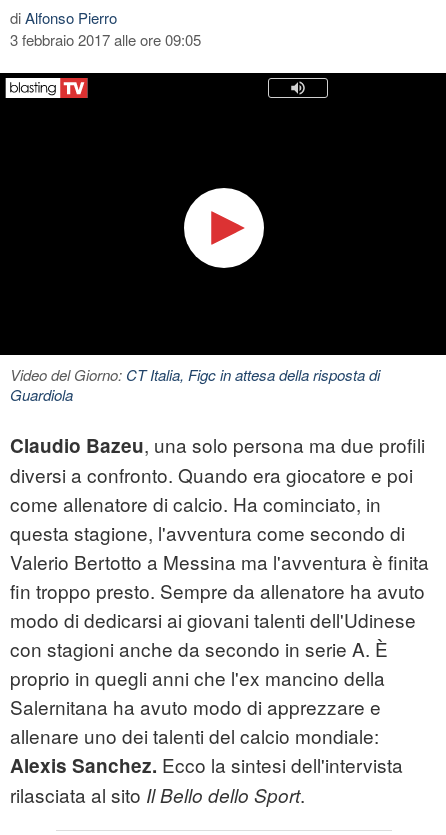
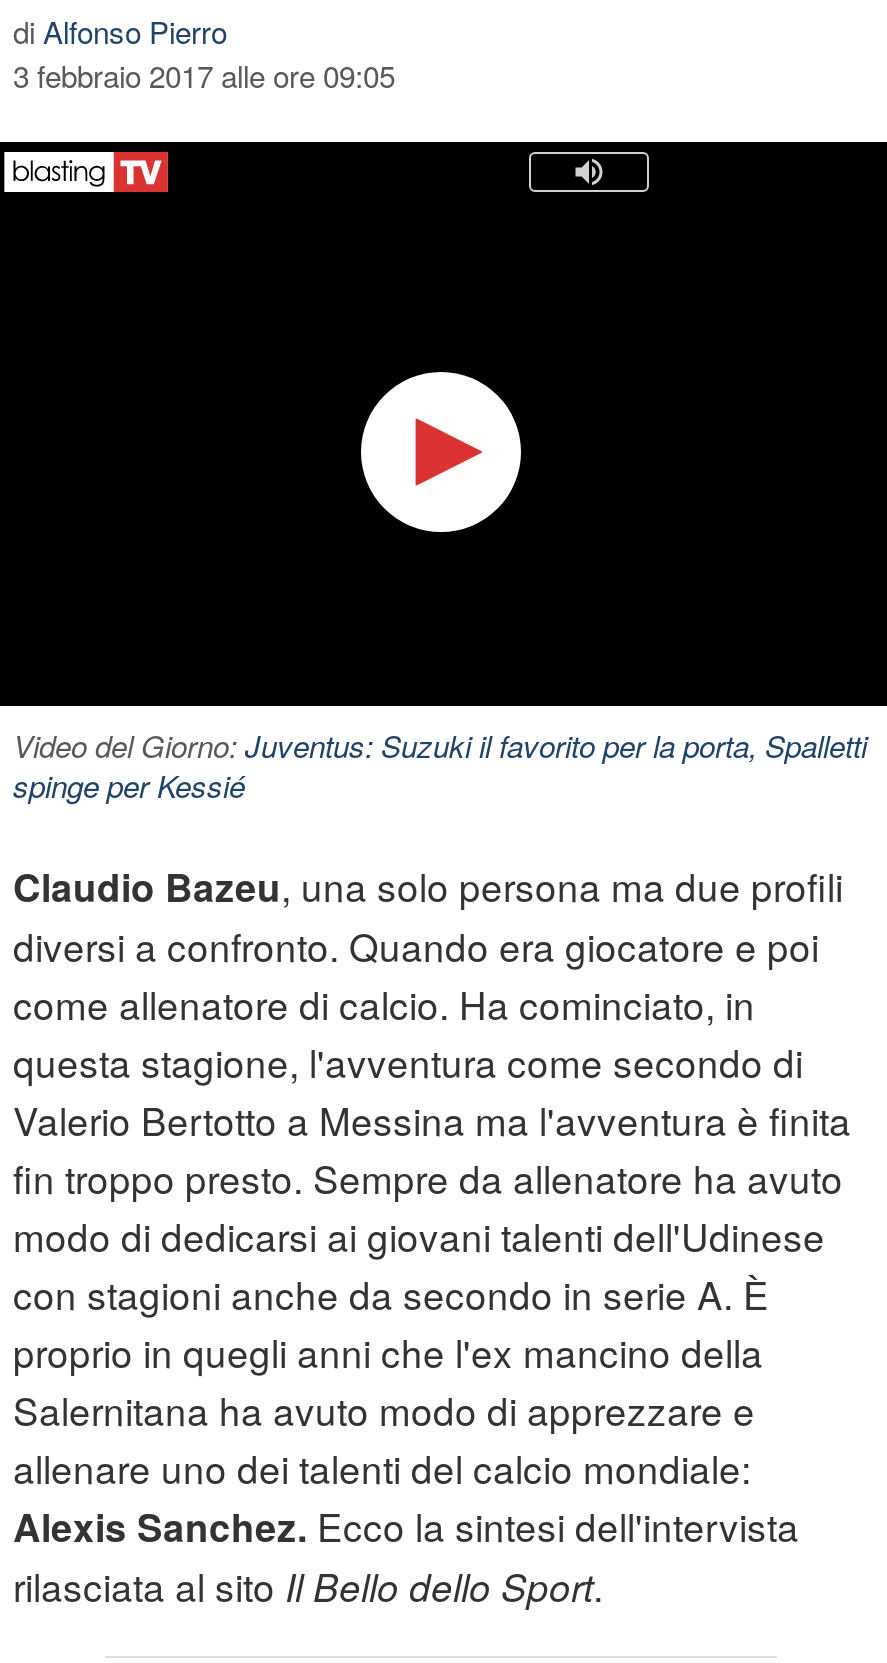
- Video del Giorno: CT Italia, Figc in attesa della risposta di
- Guardiola
+ Video del Giorno: Juventus: Suzuki il favorito per la porta, Spalletti
+ spinge per Kessié
